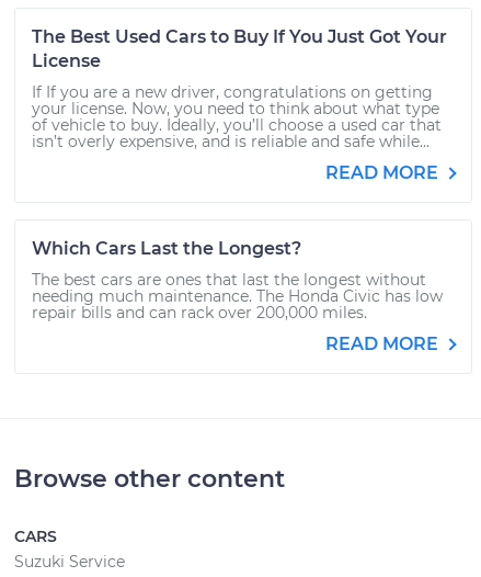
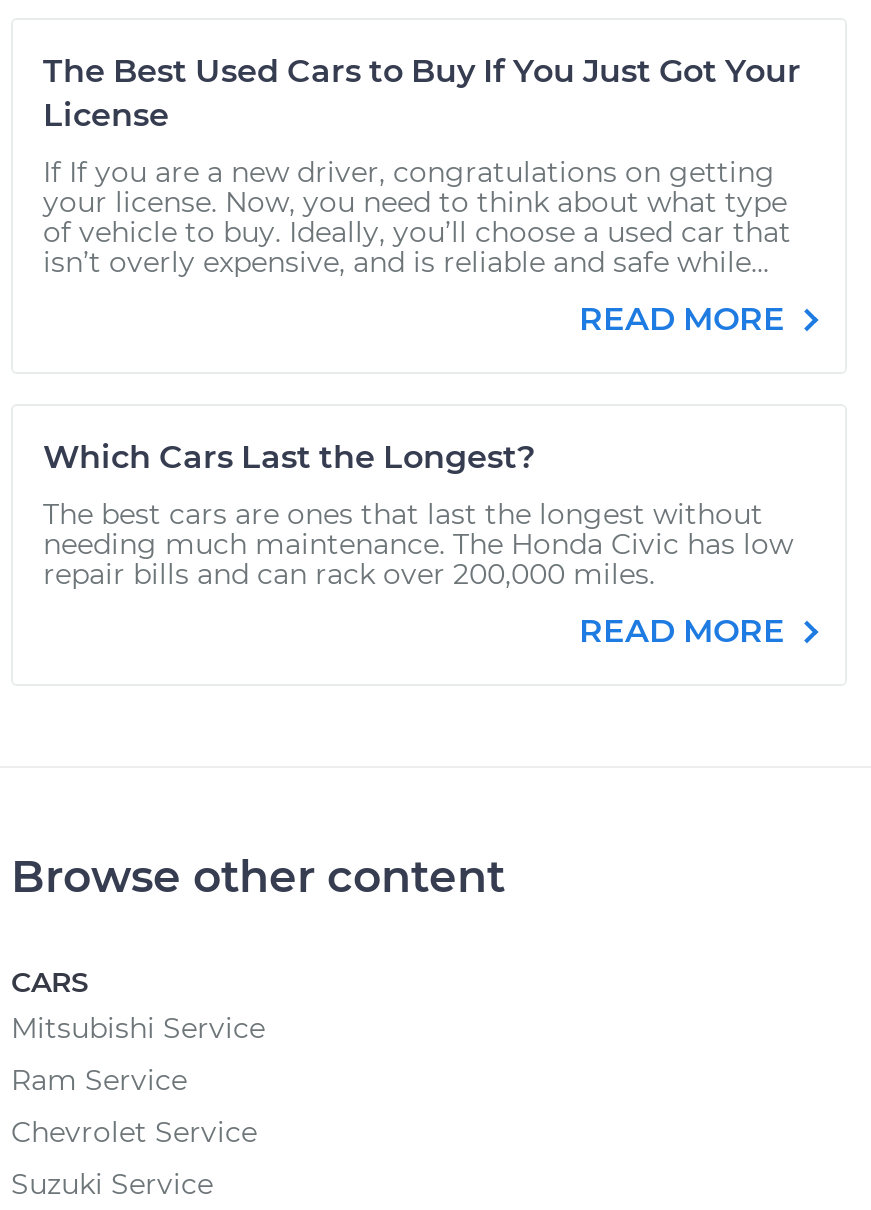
+ Mitsubishi Service
+ Ram Service
+ Chevrolet Service
